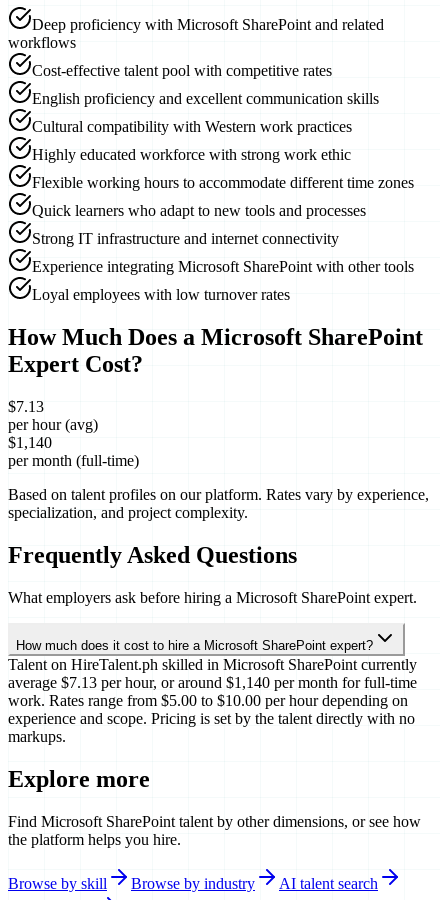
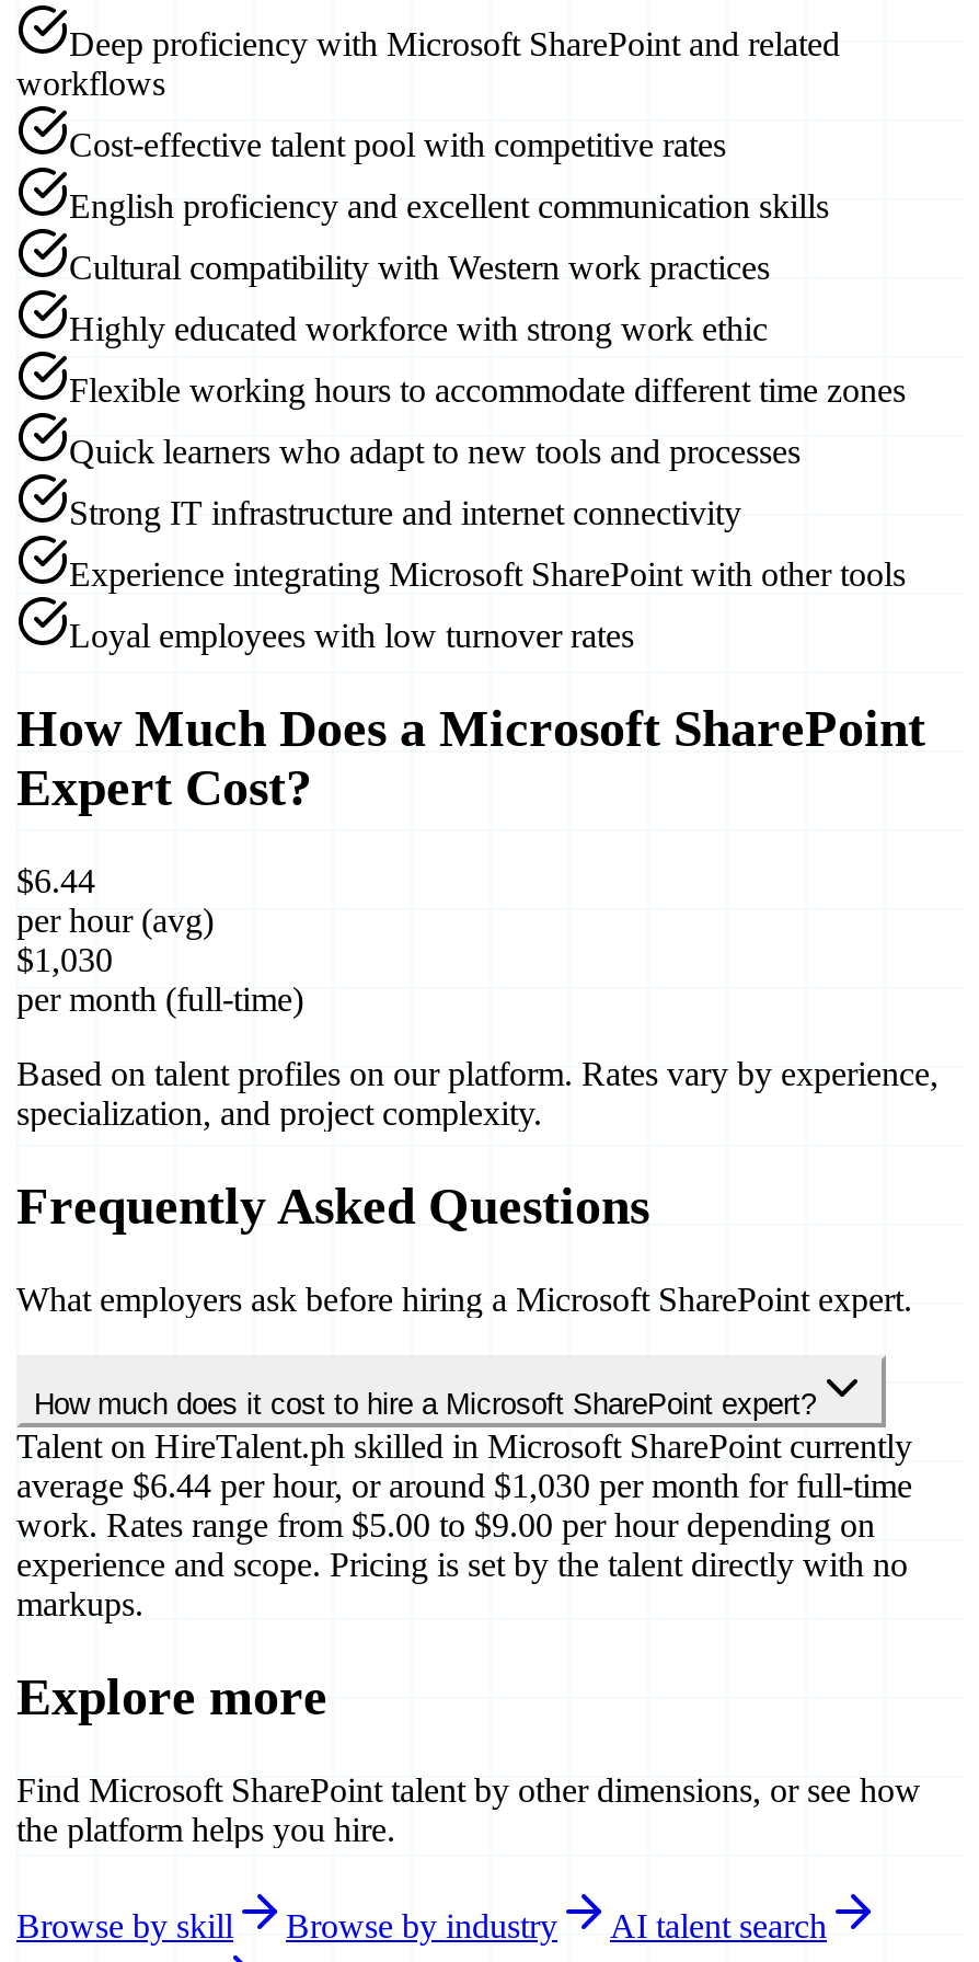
- $7.13
+ $6.44

- $1,140
+ $1,030

- average $7.13 per hour, or around $1,140 per month for full-time
+ average $6.44 per hour, or around $1,030 per month for full-time

- work. Rates range from $5.00 to $10.00 per hour depending on
+ work. Rates range from $5.00 to $9.00 per hour depending on
